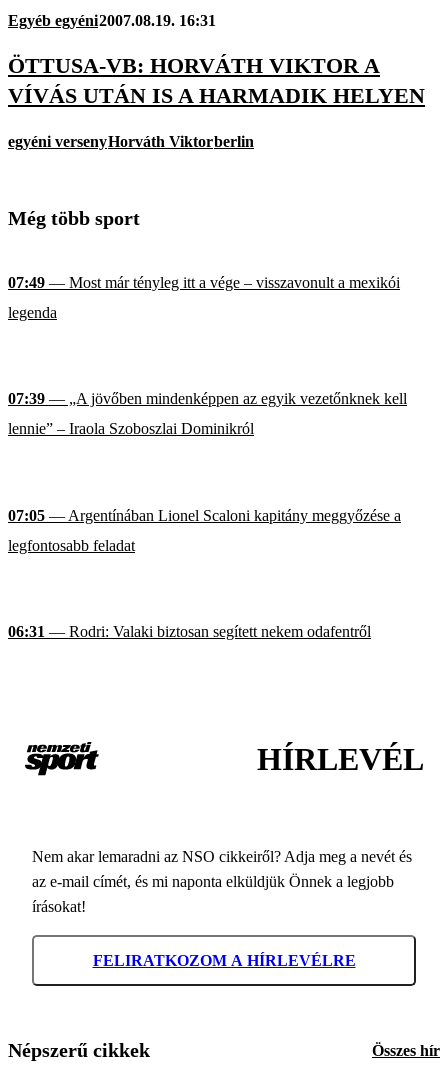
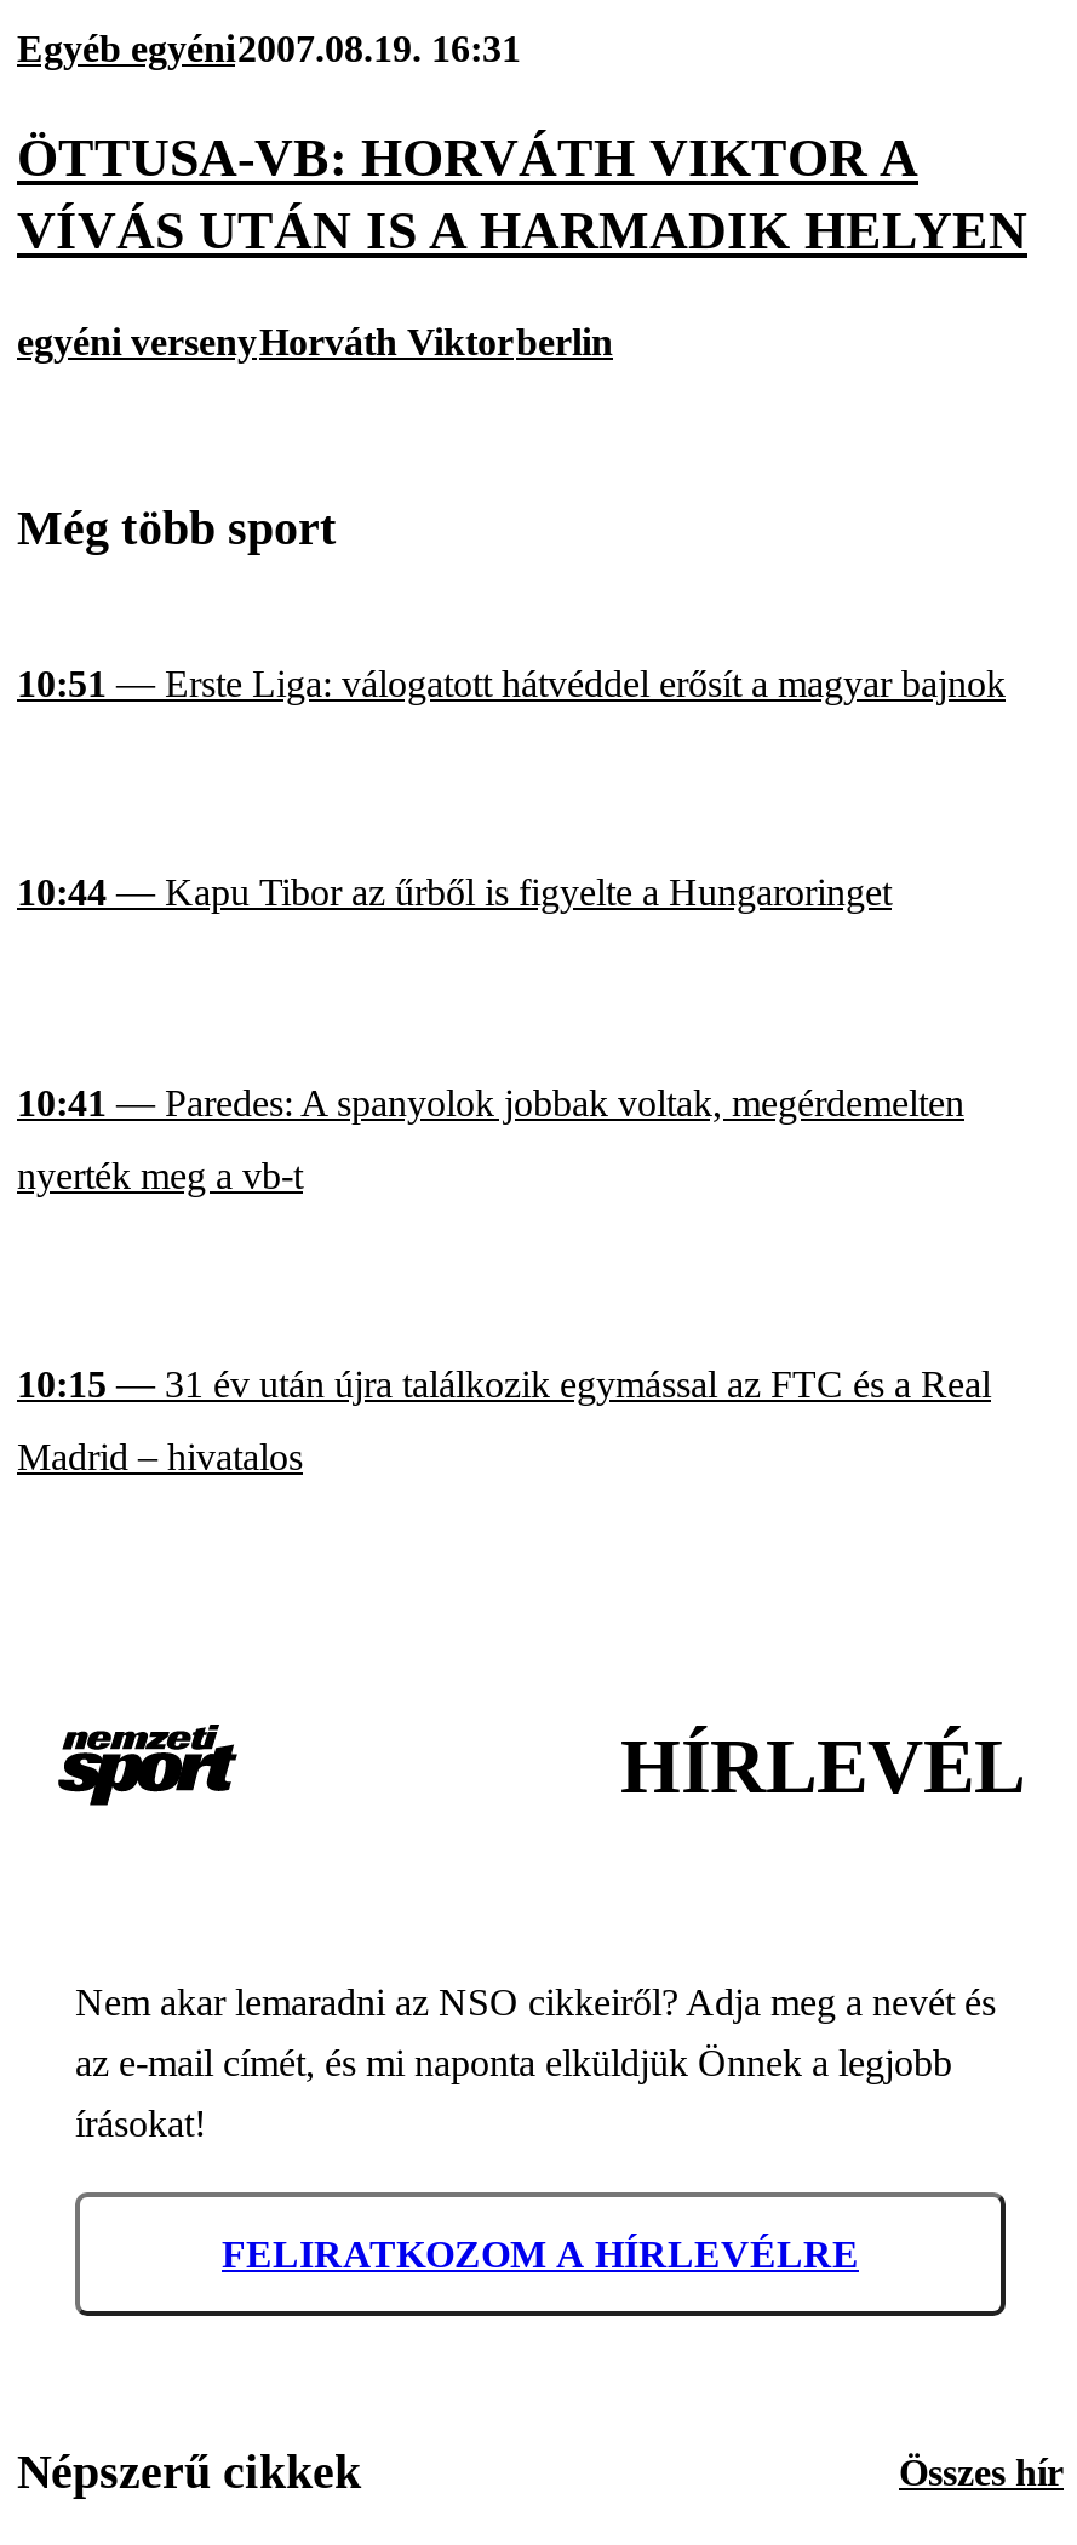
- 07:49 — Most már tényleg itt a vége – visszavonult a mexikói
- legenda
+ 10:51 — Erste Liga: válogatott hátvéddel erősít a magyar bajnok

- 07:39 — „A jövőben mindenképpen az egyik vezetőnknek kell
- lennie” – Iraola Szoboszlai Dominikról
+ 10:44 — Kapu Tibor az űrből is figyelte a Hungaroringet

- 07:05 — Argentínában Lionel Scaloni kapitány meggyőzése a
- legfontosabb feladat
+ 10:41 — Paredes: A spanyolok jobbak voltak, megérdemelten
+ nyerték meg a vb-t

- 06:31 — Rodri: Valaki biztosan segített nekem odafentről
+ 10:15 — 31 év után újra találkozik egymással az FTC és a Real
+ Madrid – hivatalos
